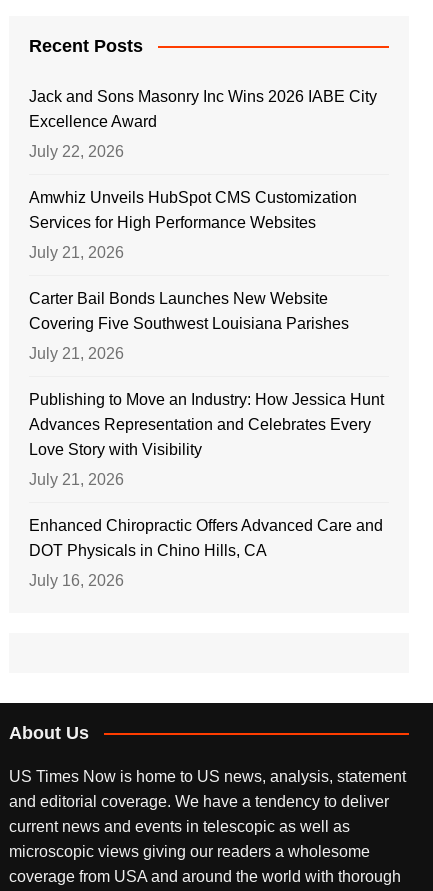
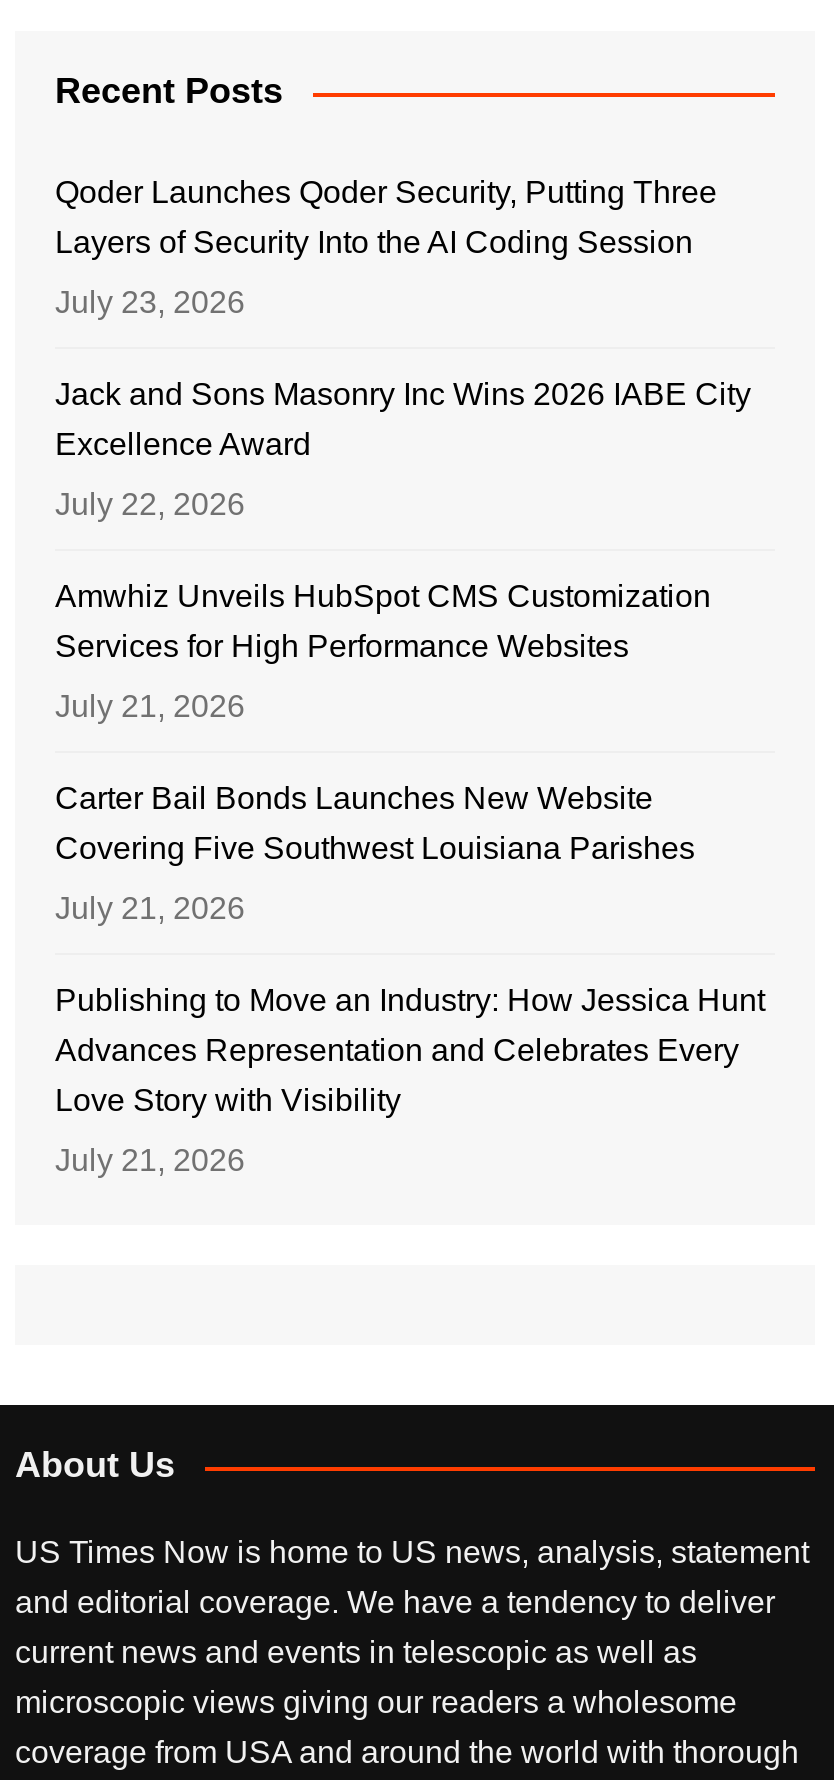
+ Qoder Launches Qoder Security, Putting Three
+ Layers of Security Into the AI Coding Session
+ July 23, 2026

moved down: Jack and Sons Masonry Inc Wins 2026 IABE City | Excellence Award | July 22, 2026 | ... | Love Story with Visibility | July 21, 2026

- Enhanced Chiropractic Offers Advanced Care and
- DOT Physicals in Chino Hills, CA
- July 16, 2026
